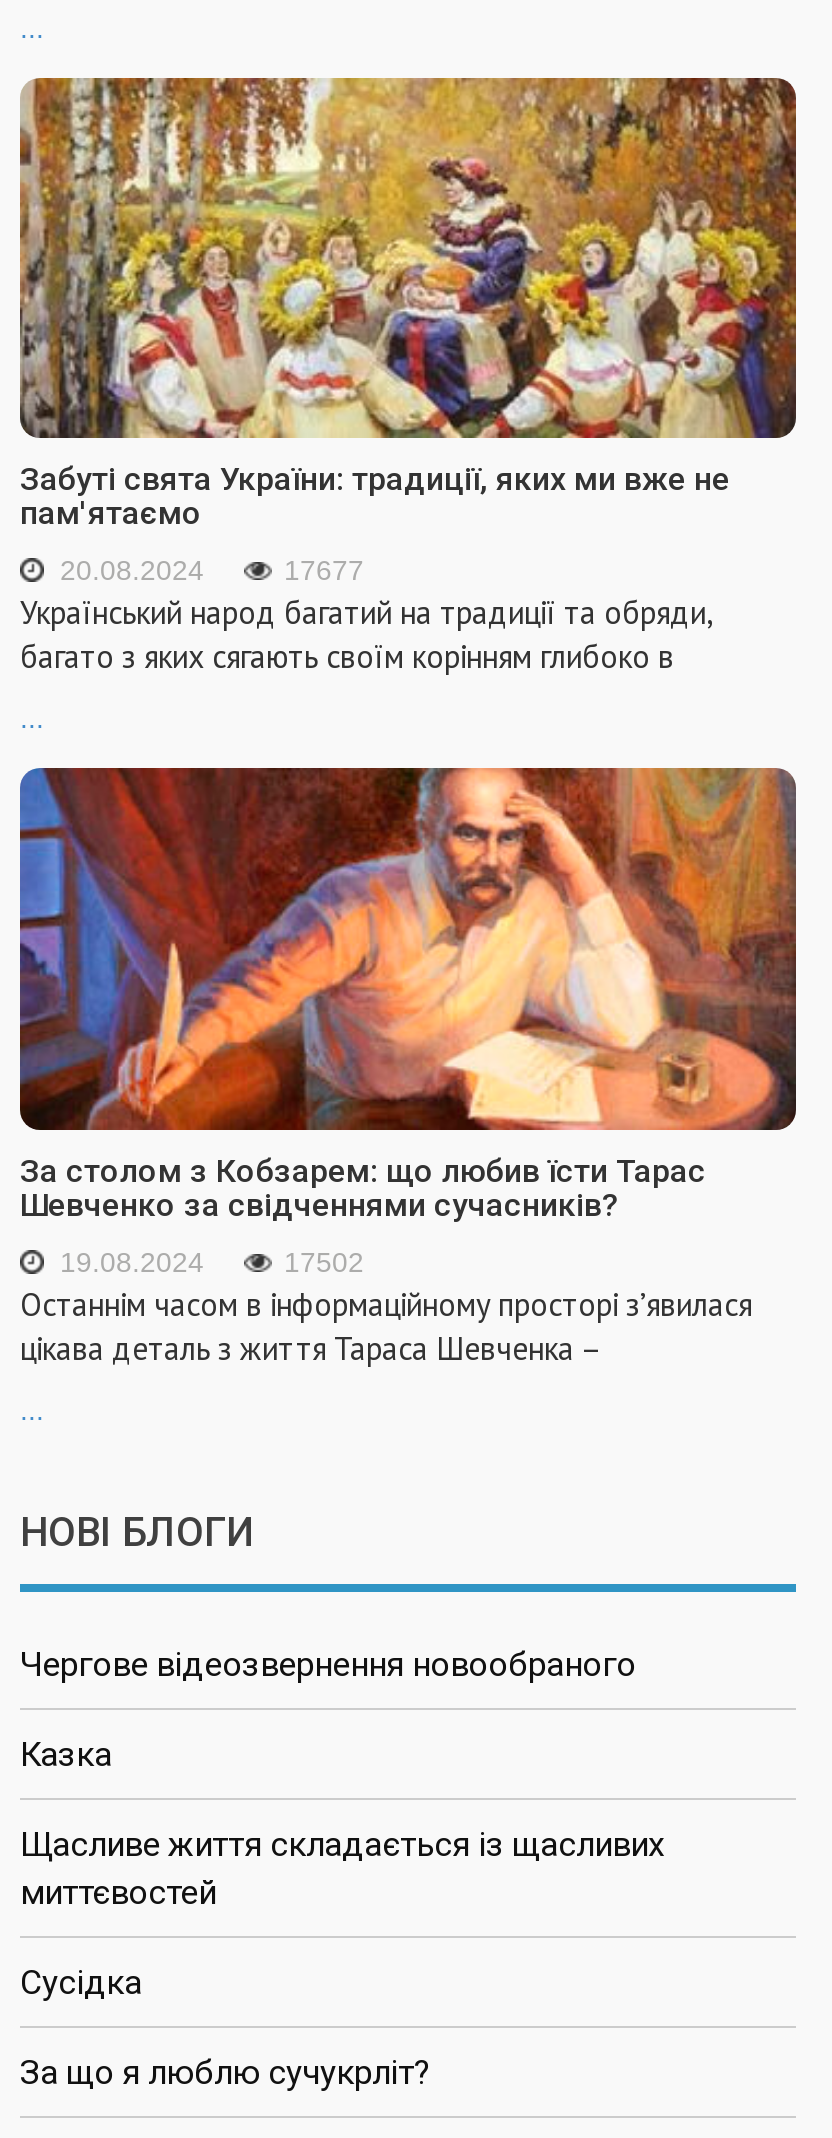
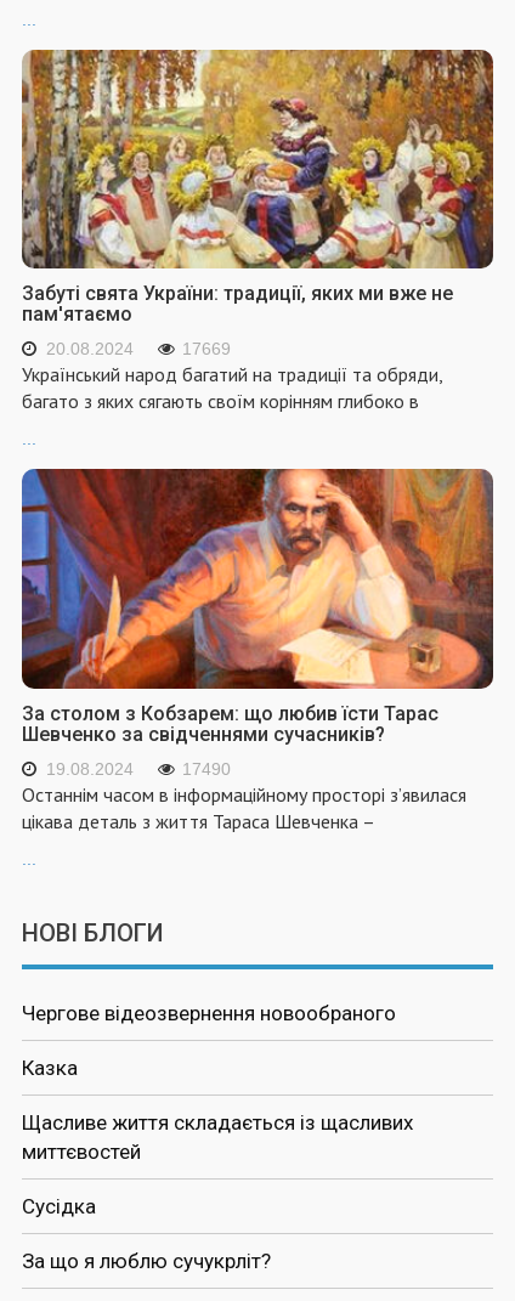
- 17677
+ 17669

- 17502
+ 17490
